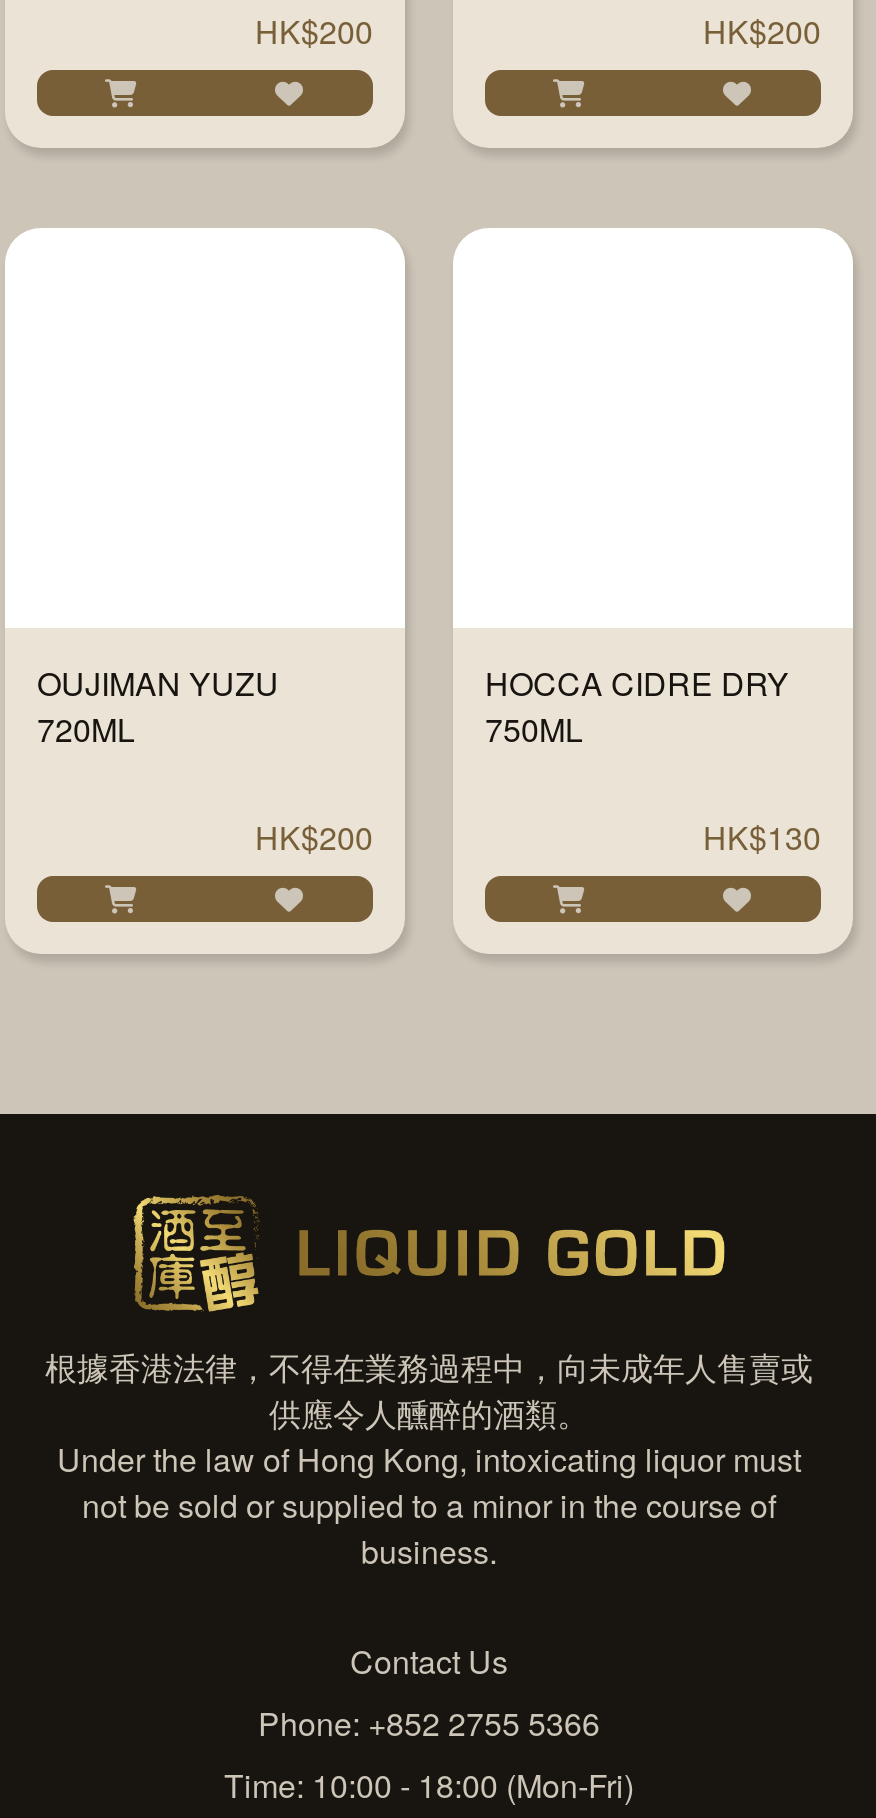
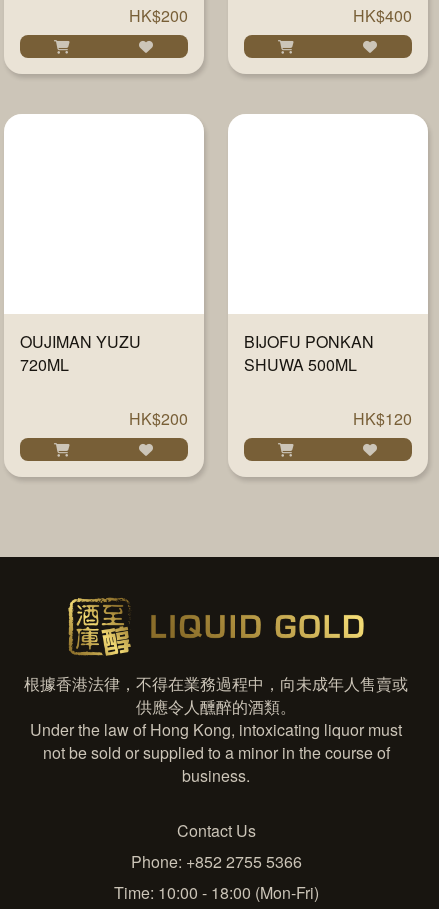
- HK$200
+ HK$400

- HOCCA CIDRE DRY
- 750ML
+ BIJOFU PONKAN
+ SHUWA 500ML

- HK$130
+ HK$120
